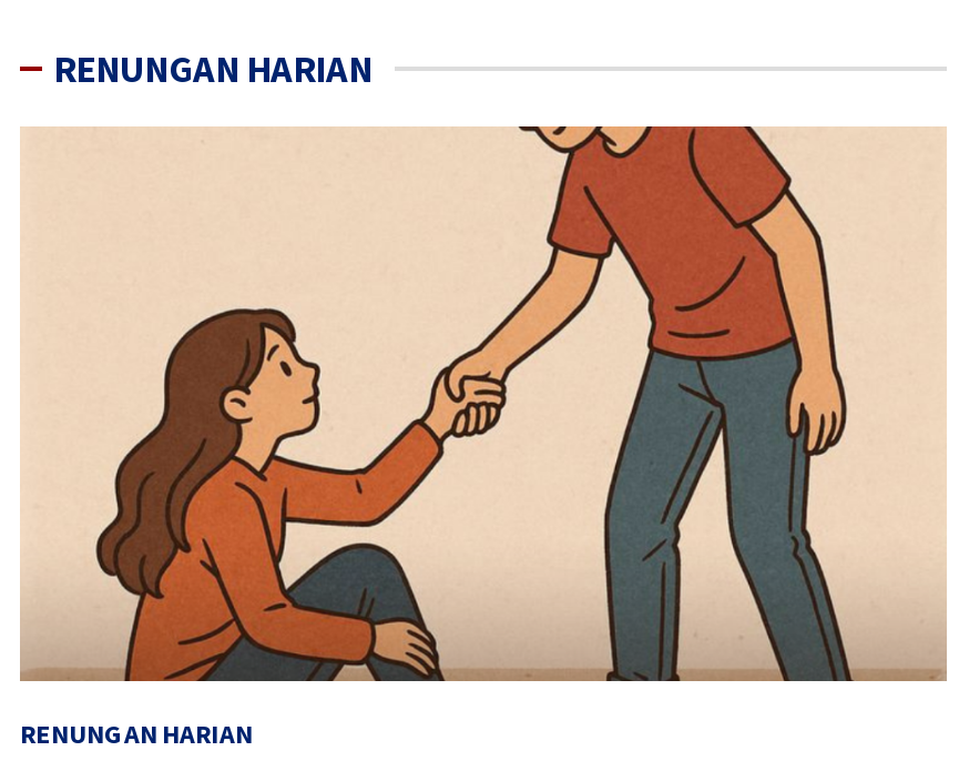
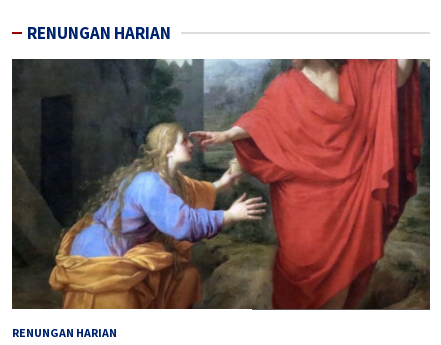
- [image]
+ [image]
